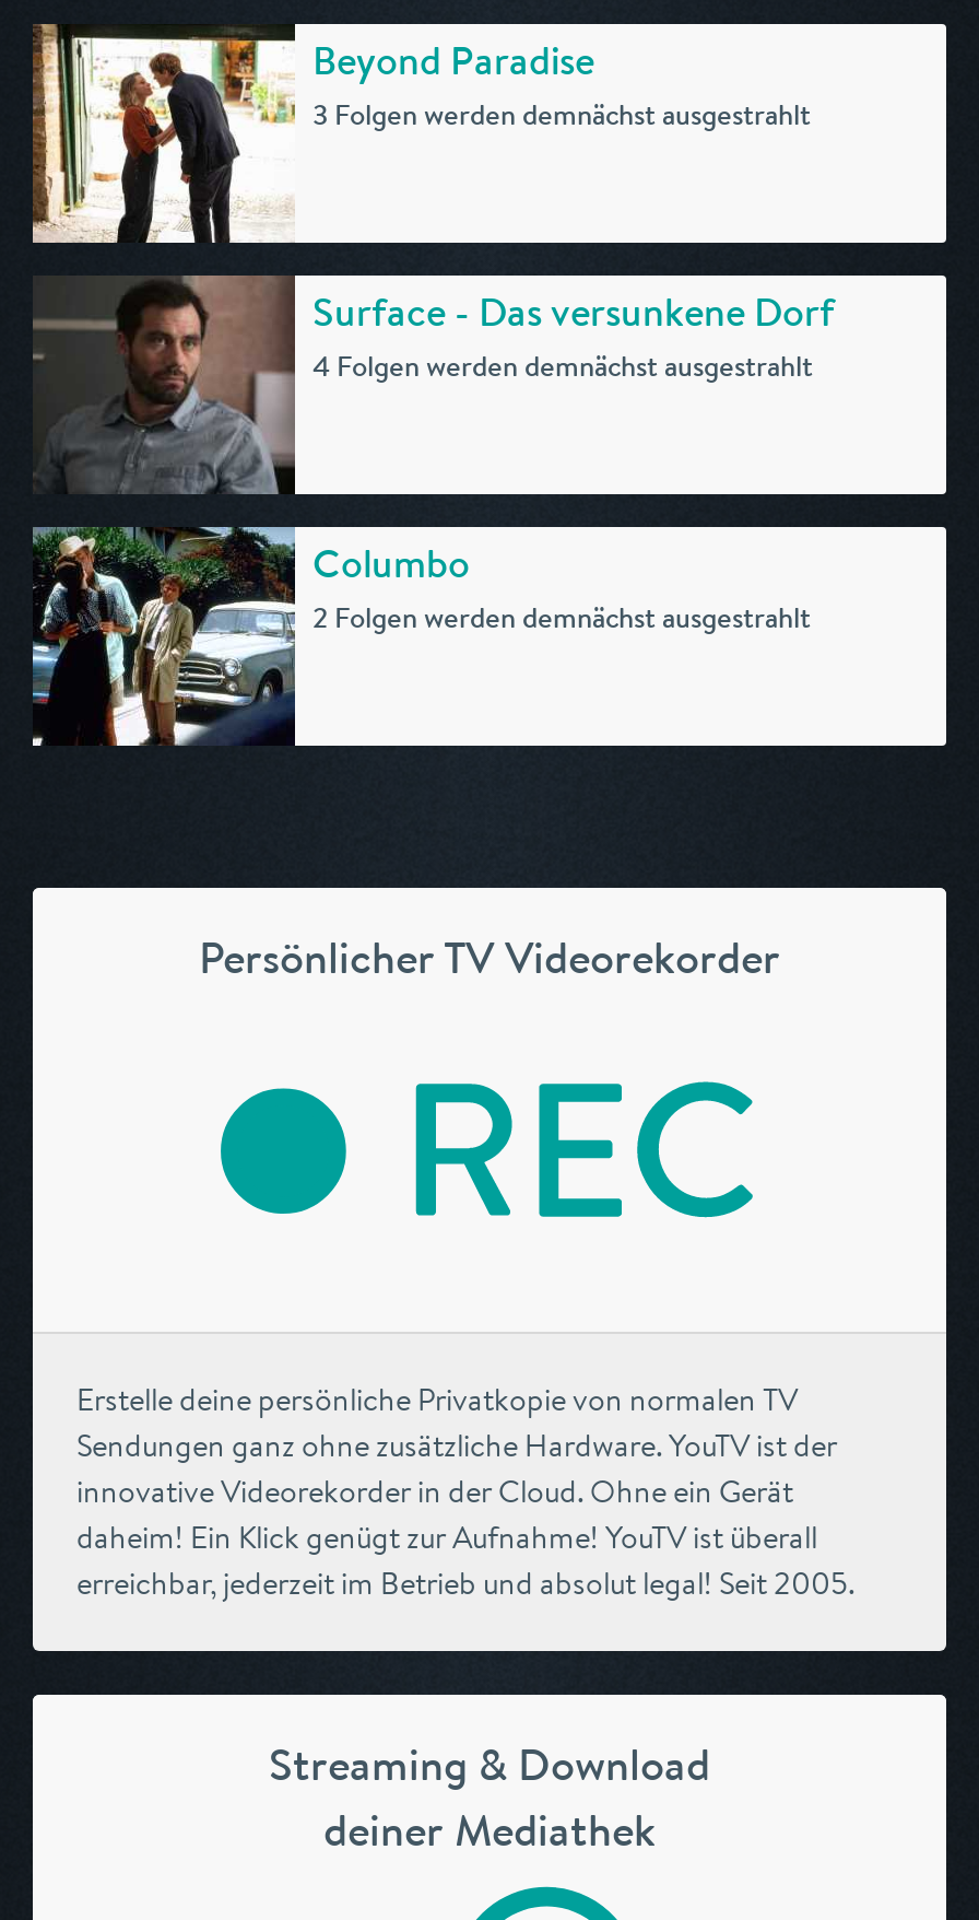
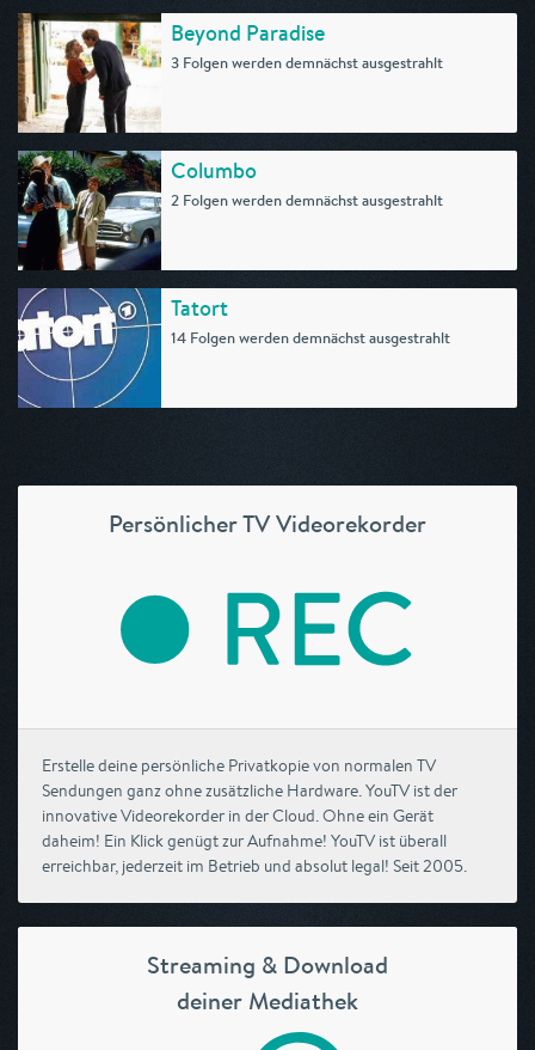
- [image]
- Surface - Das versunkene Dorf
- 4 Folgen werden demnächst ausgestrahlt

moved up: Columbo | 2 Folgen werden demnächst ausgestrahlt

+ [image]
+ Tatort
+ 14 Folgen werden demnächst ausgestrahlt
